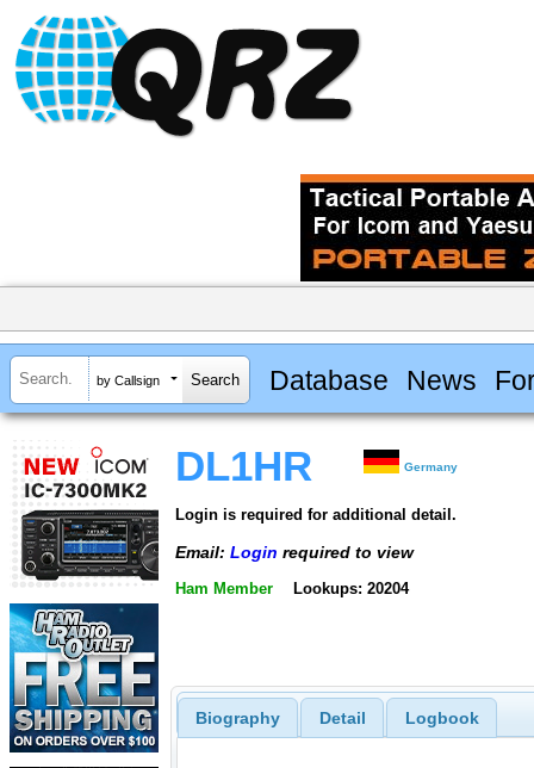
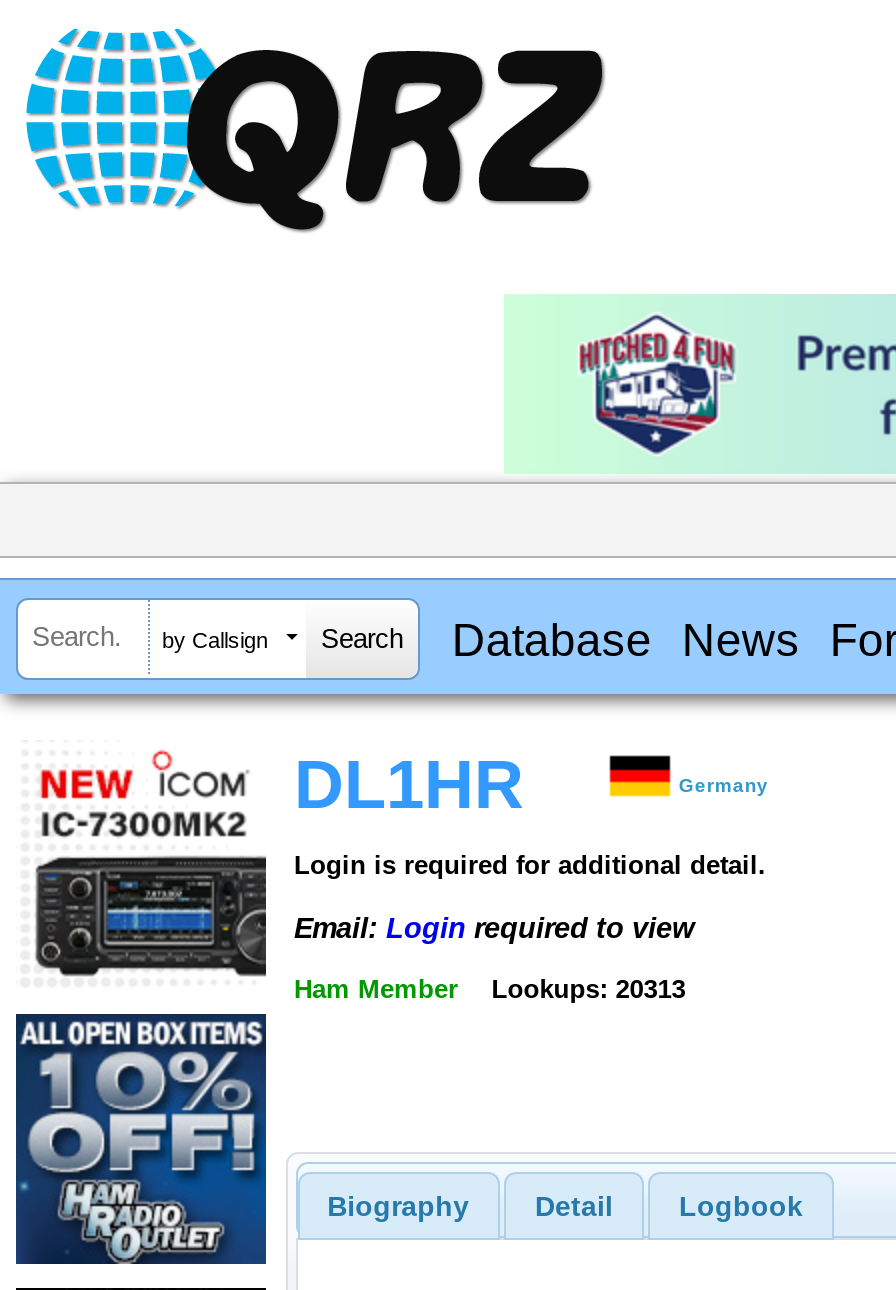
- [image]
+ [image]

- Ham Member Lookups: 20204
+ Ham Member Lookups: 20313

- [image]
+ [image]
